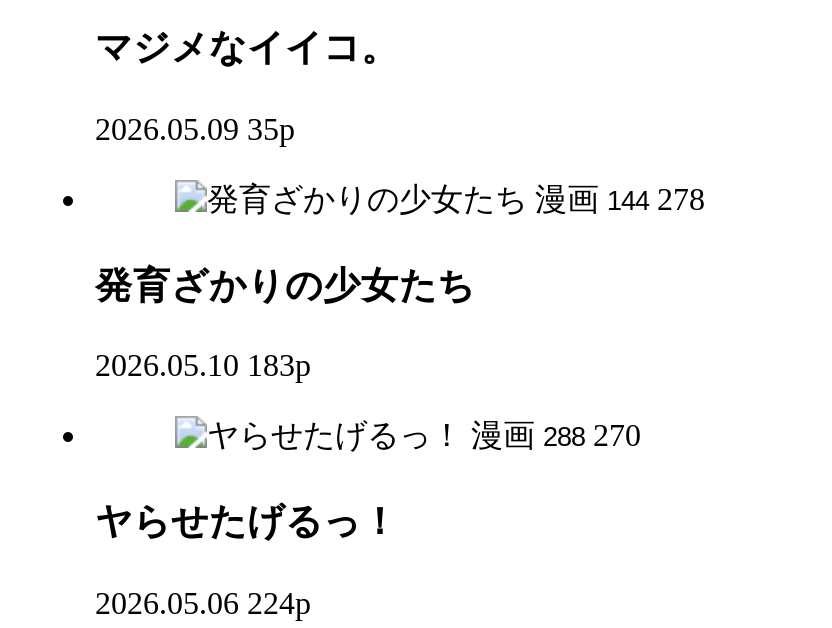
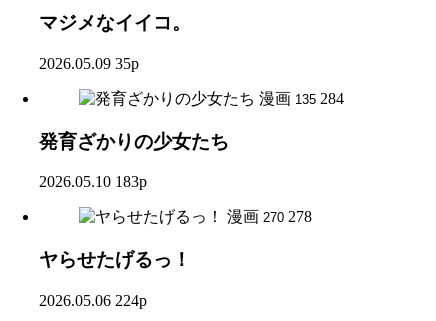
- 漫画 144 278
+ 漫画 135 284

- 漫画 288 270
+ 漫画 270 278
